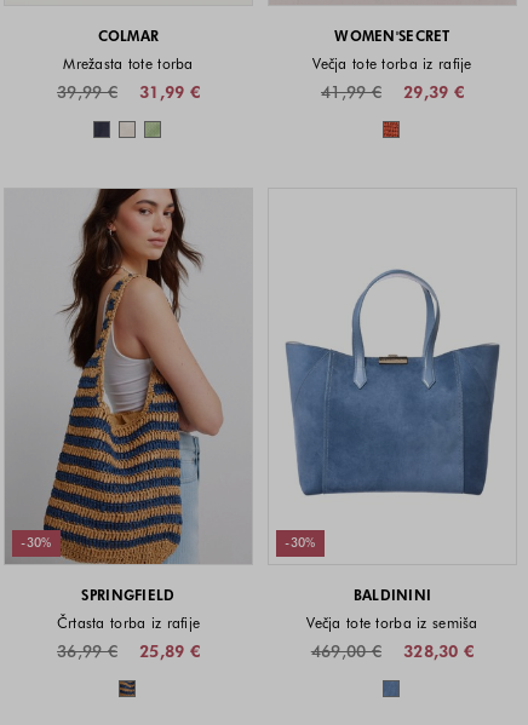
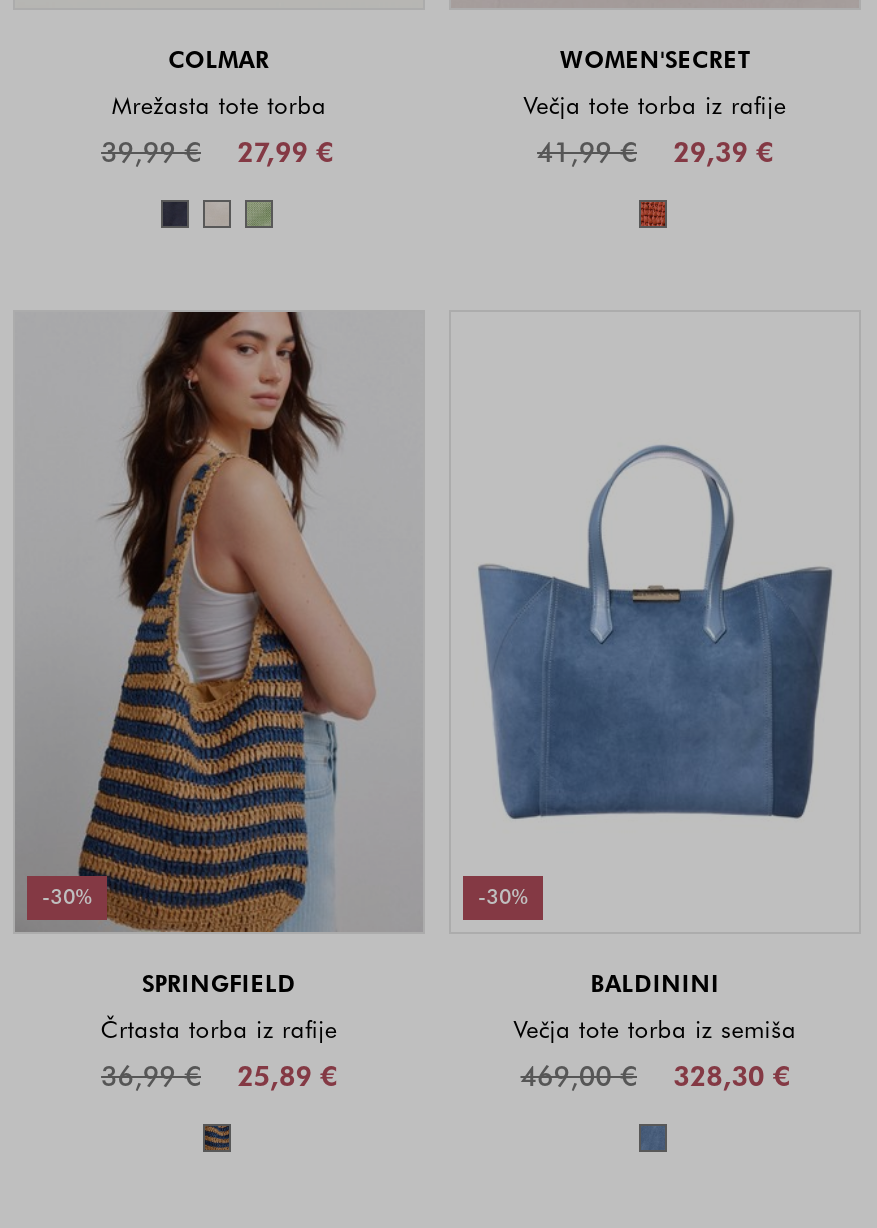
- 39,99 € 31,99 €
+ 39,99 € 27,99 €
